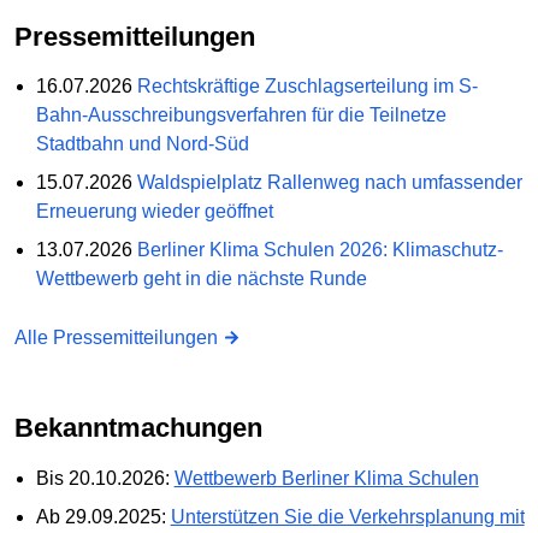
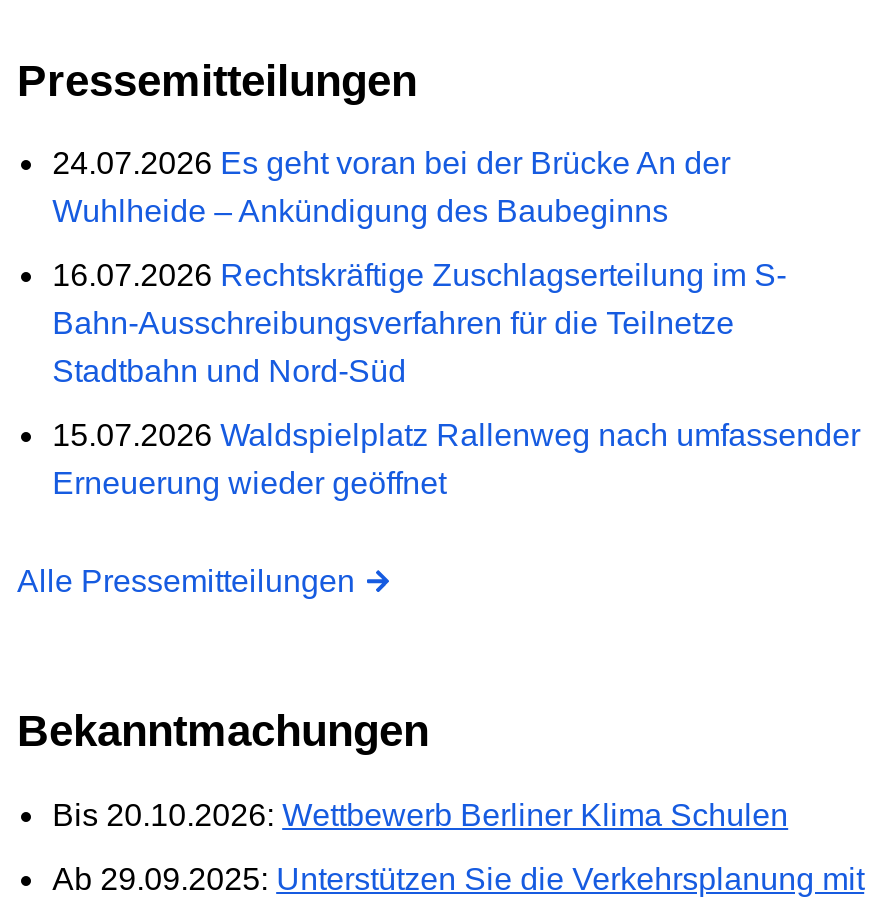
+ 24.07.2026 Es geht voran bei der Brücke An der
+ Wuhlheide – Ankündigung des Baubeginns

moved down: 16.07.2026 Rechtskräftige Zuschlagserteilung im S- | Bahn-Ausschreibungsverfahren für die Teilnetze | Stadtbahn und Nord-Süd | 15.07.2026 Waldspielplatz Rallenweg nach umfassender | Erneuerung wieder geöffnet

- 13.07.2026 Berliner Klima Schulen 2026: Klimaschutz-
- Wettbewerb geht in die nächste Runde
